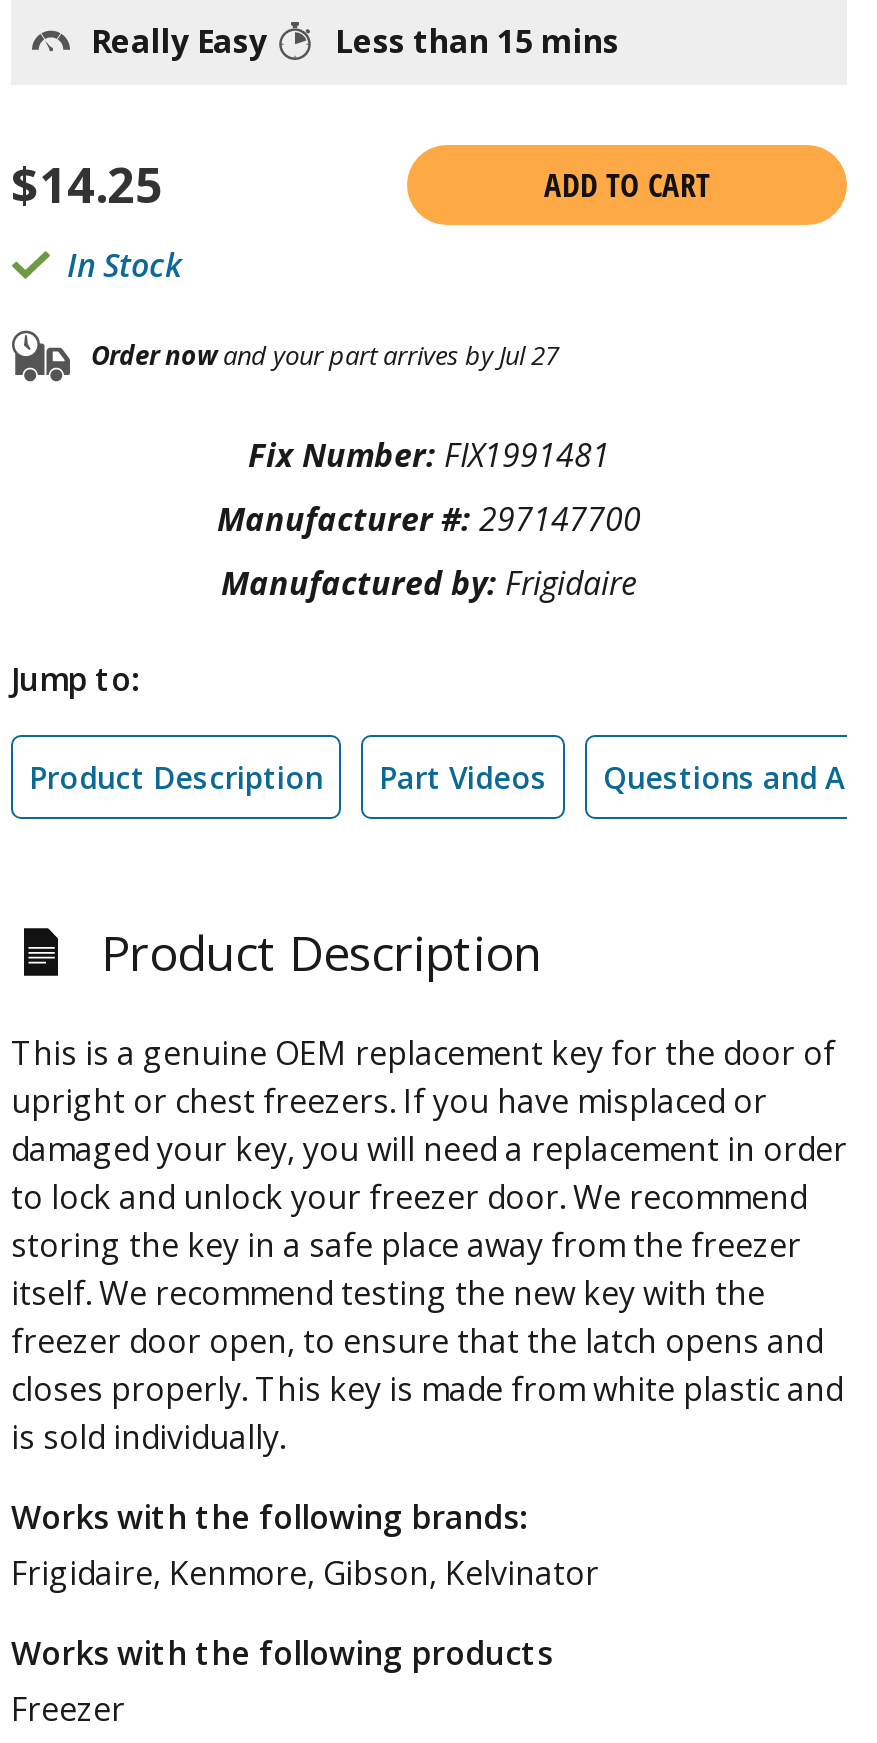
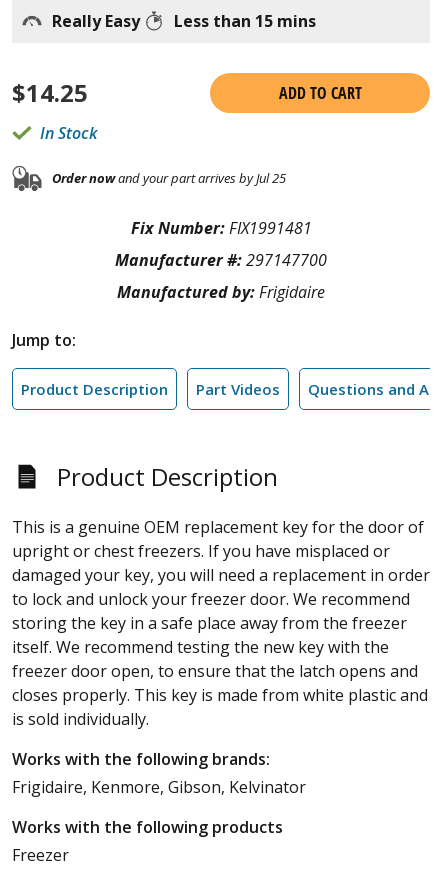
- Order nowand your part arrives by Jul 27
+ Order nowand your part arrives by Jul 25
